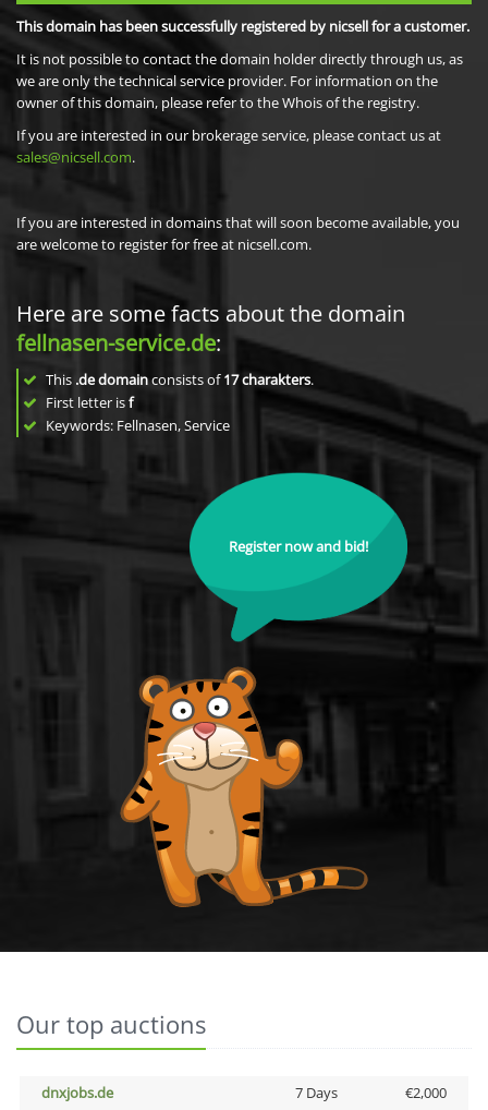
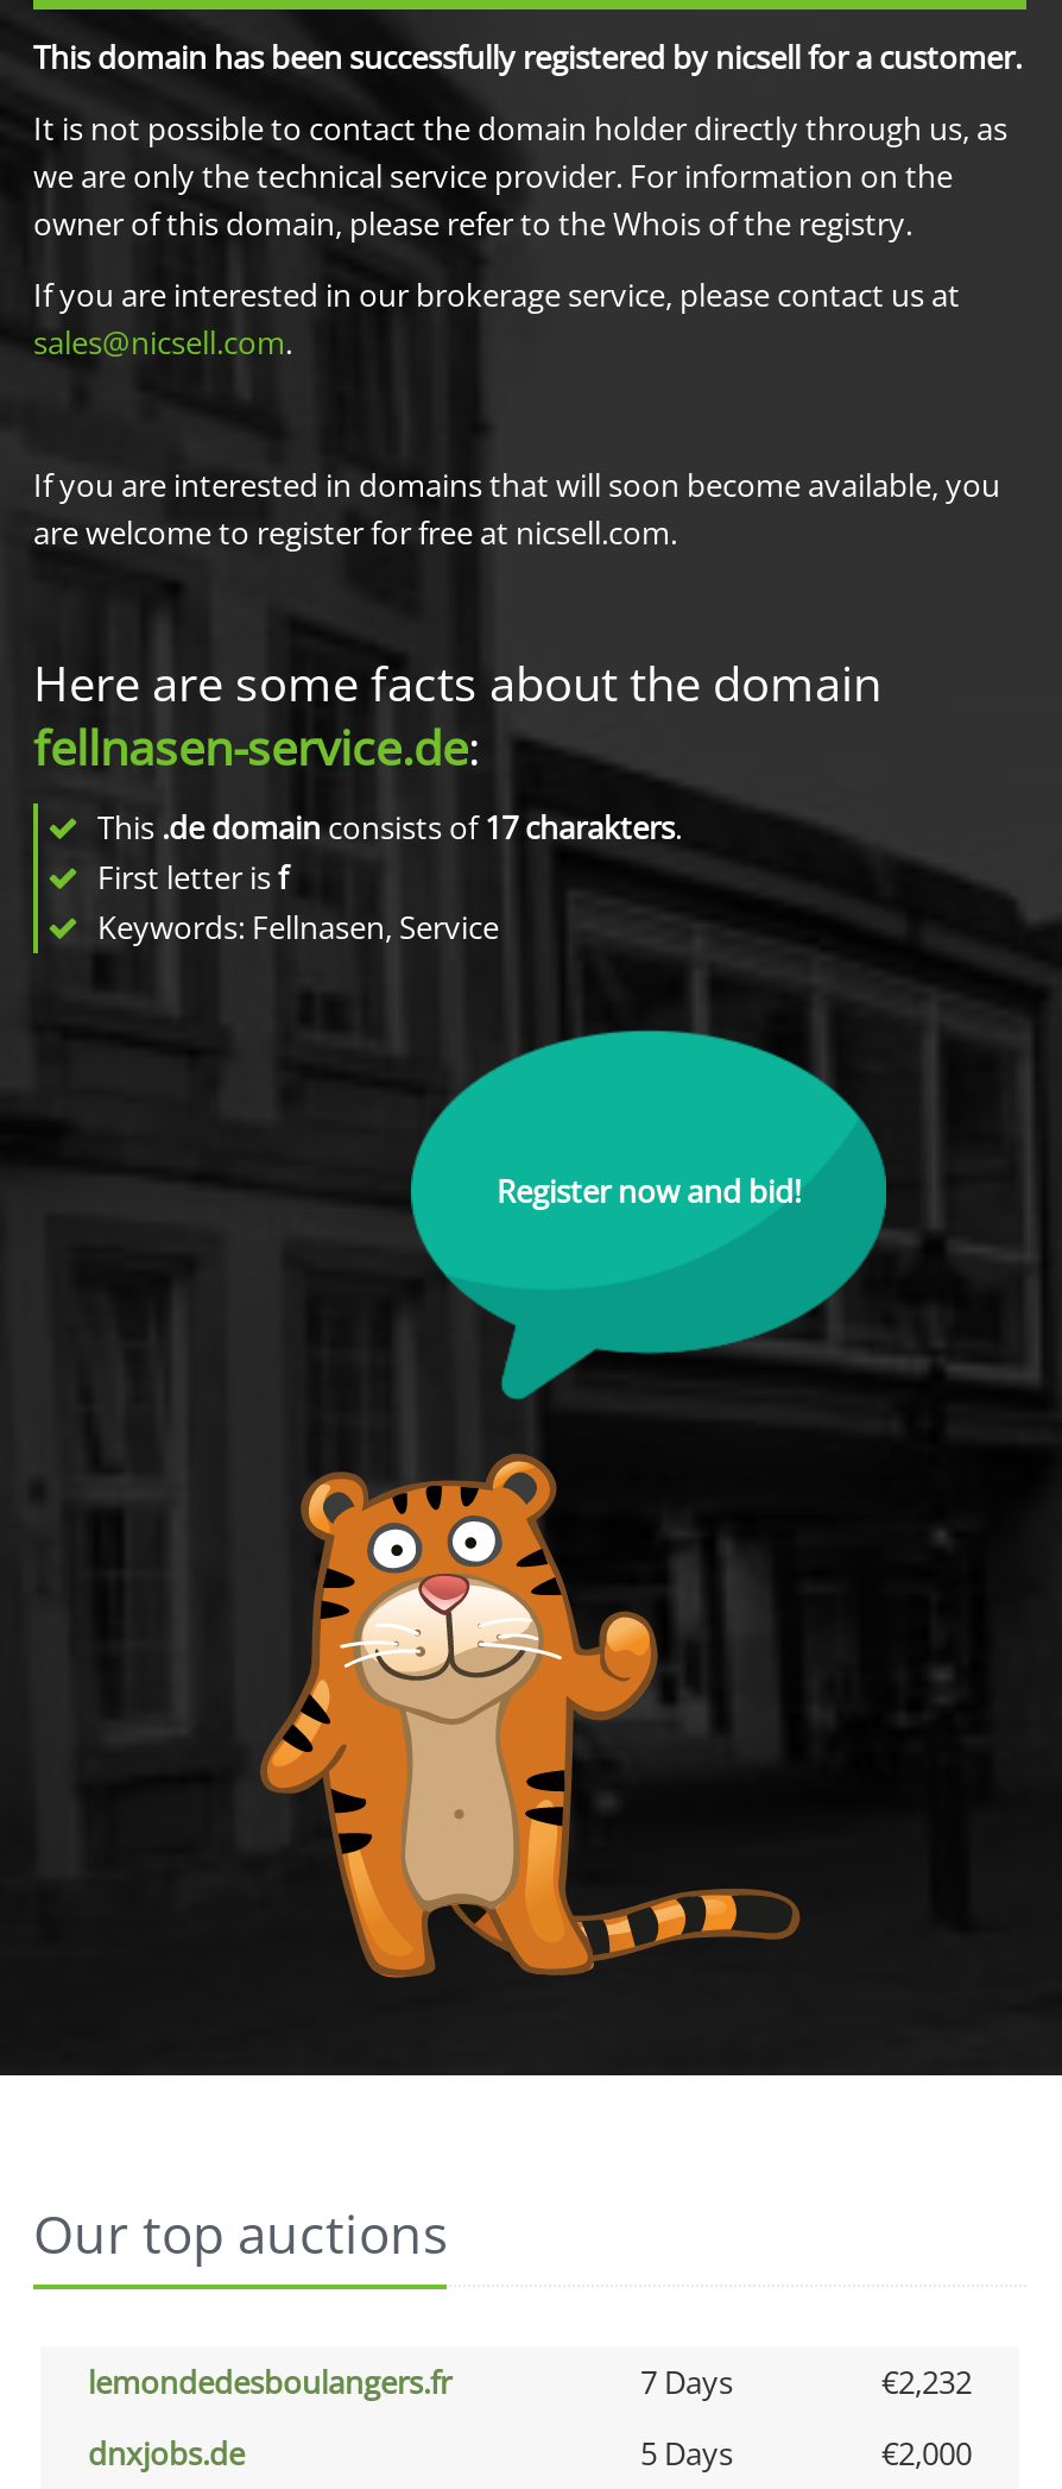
+ lemondedesboulangers.fr
+ 7 Days
+ €2,232

- 7 Days
+ 5 Days
